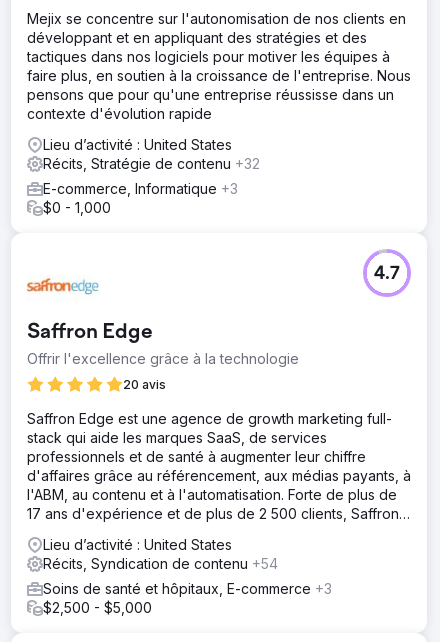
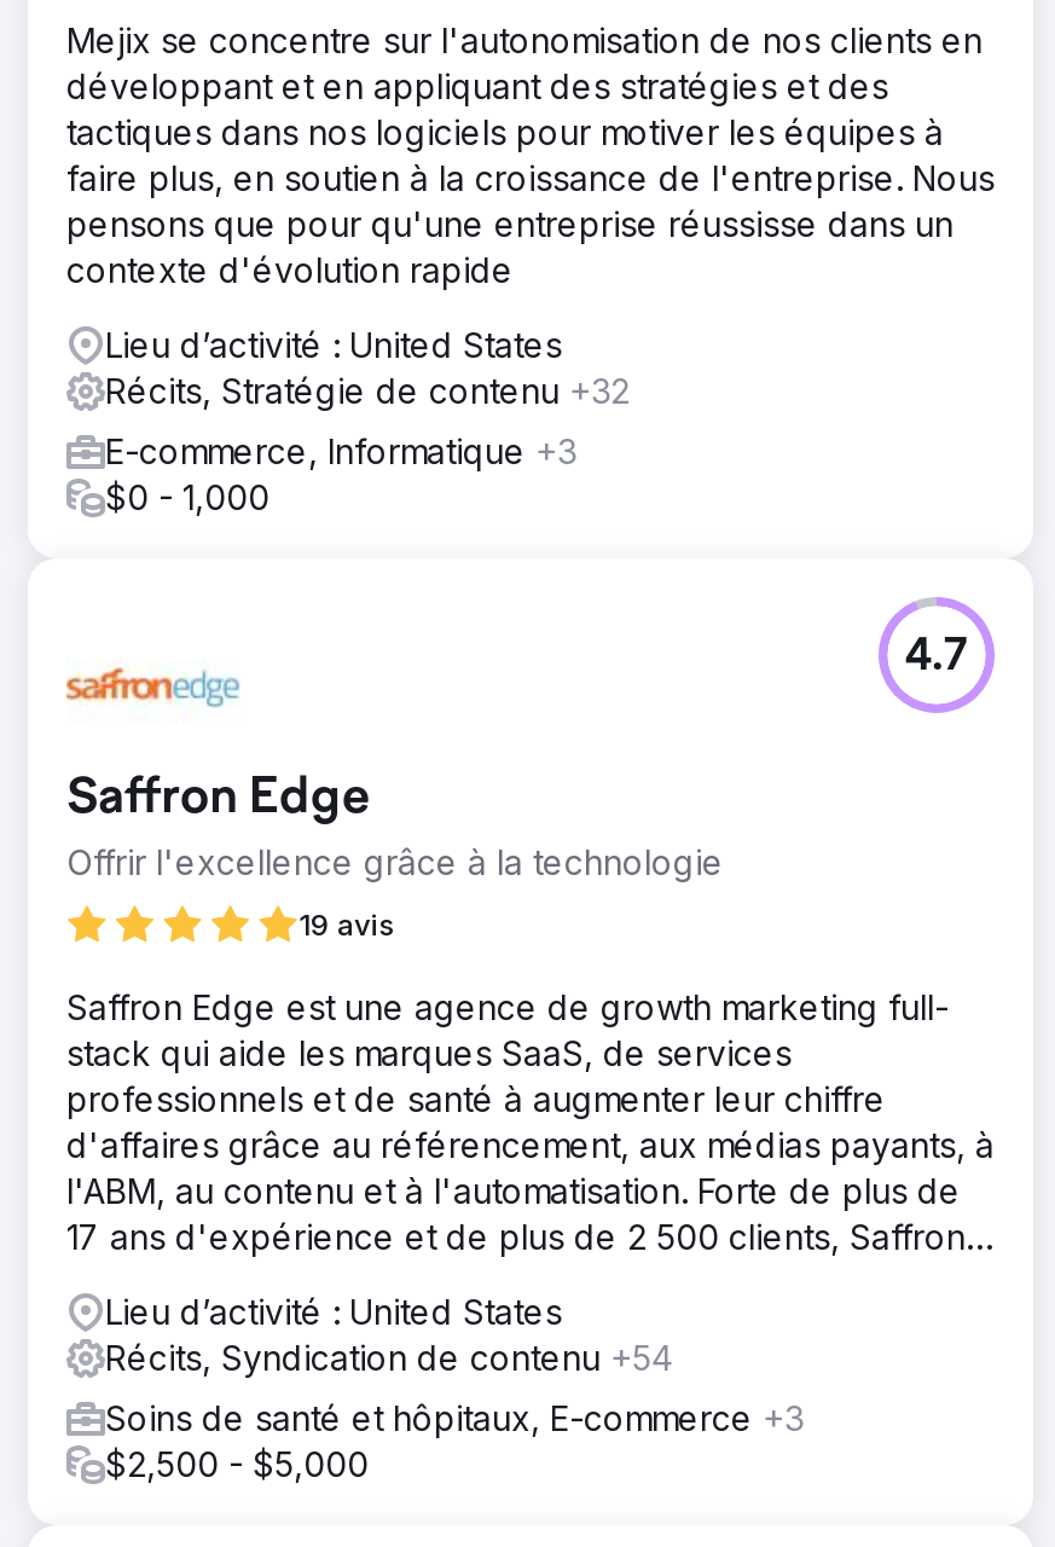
- 20 avis
+ 19 avis
